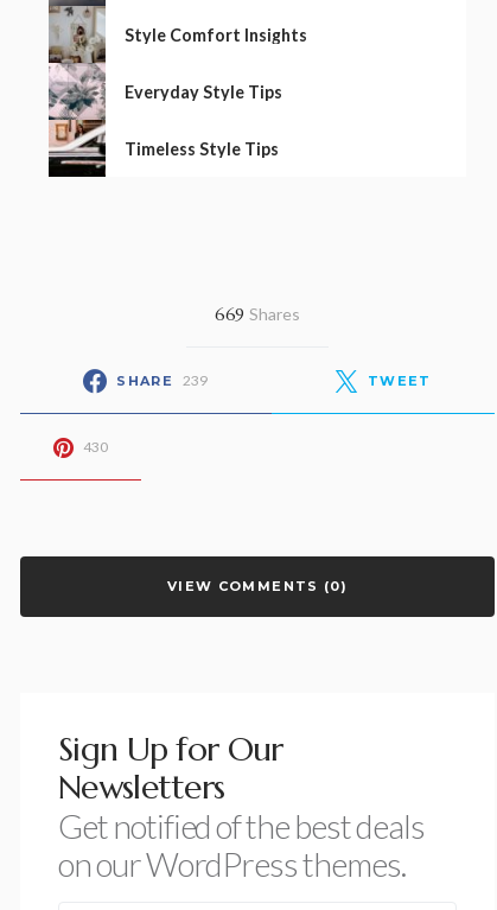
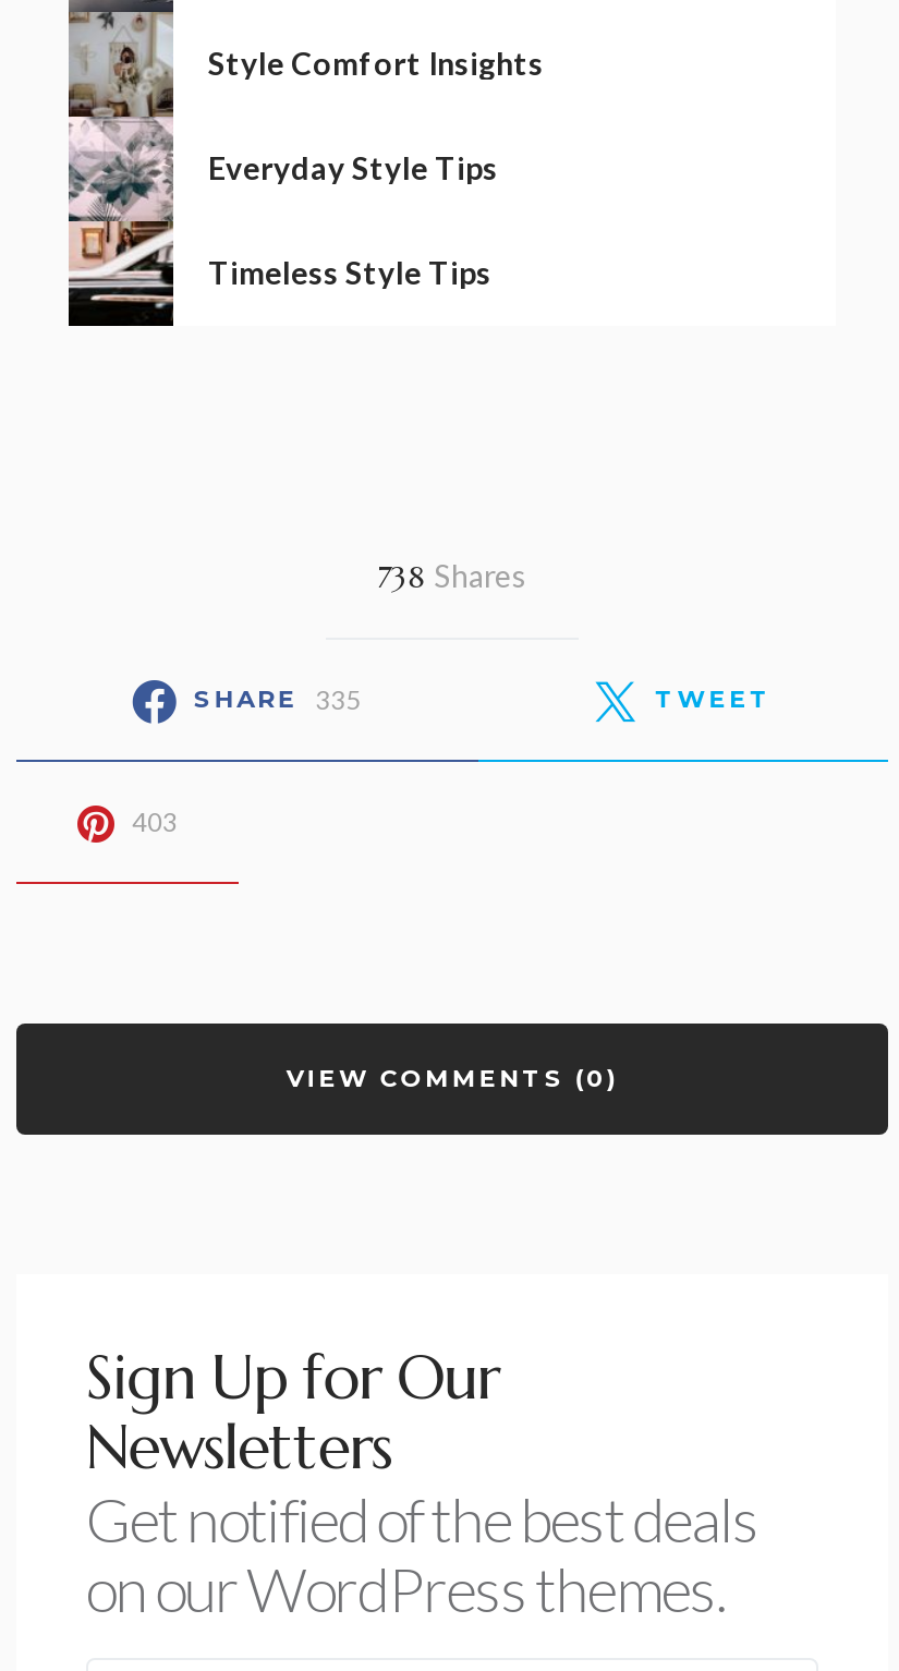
- 669 Shares
+ 738 Shares

- SHARE 239
+ SHARE 335

- 430
+ 403
